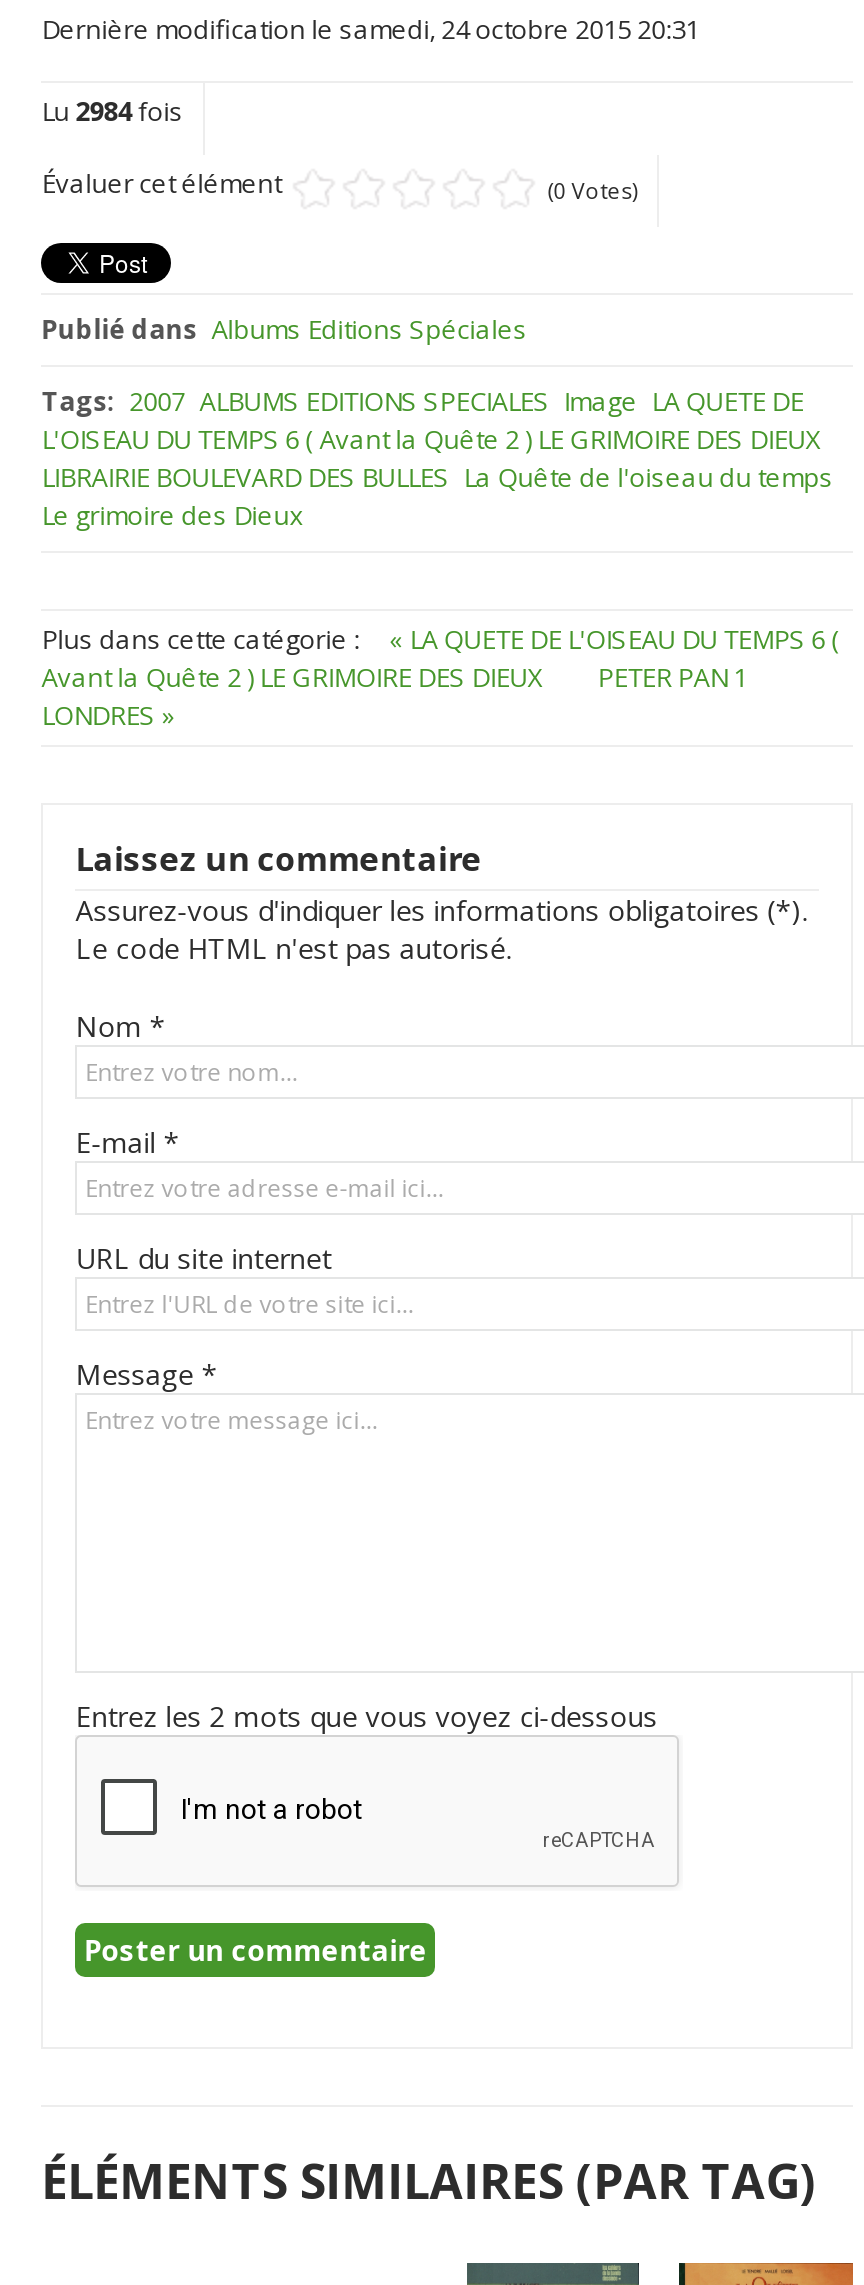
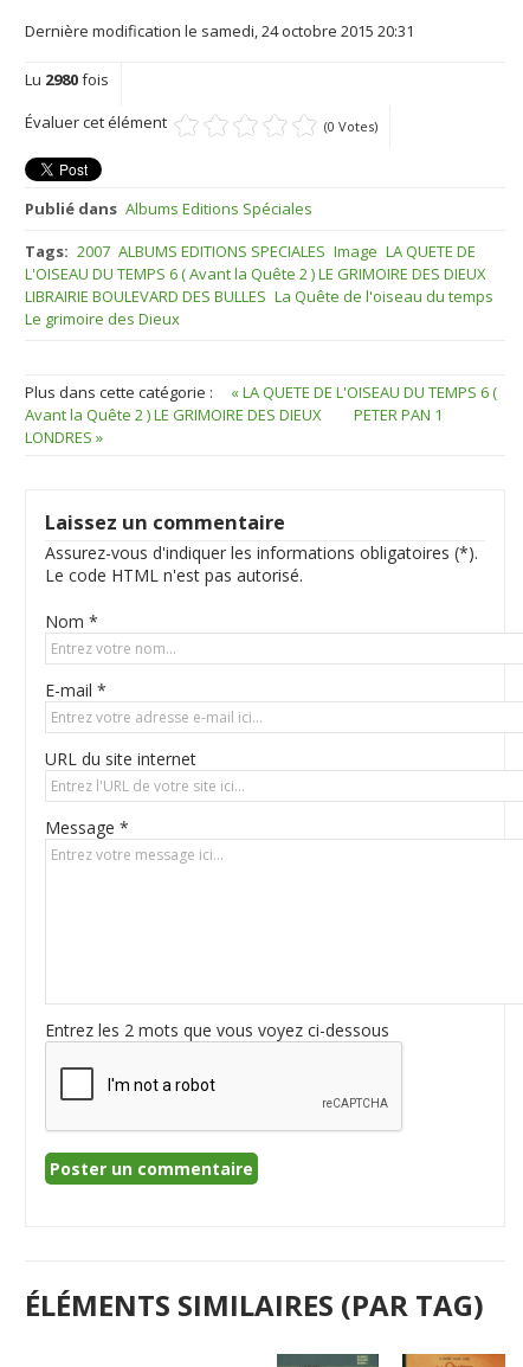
- Lu 2984fois
+ Lu 2980fois
